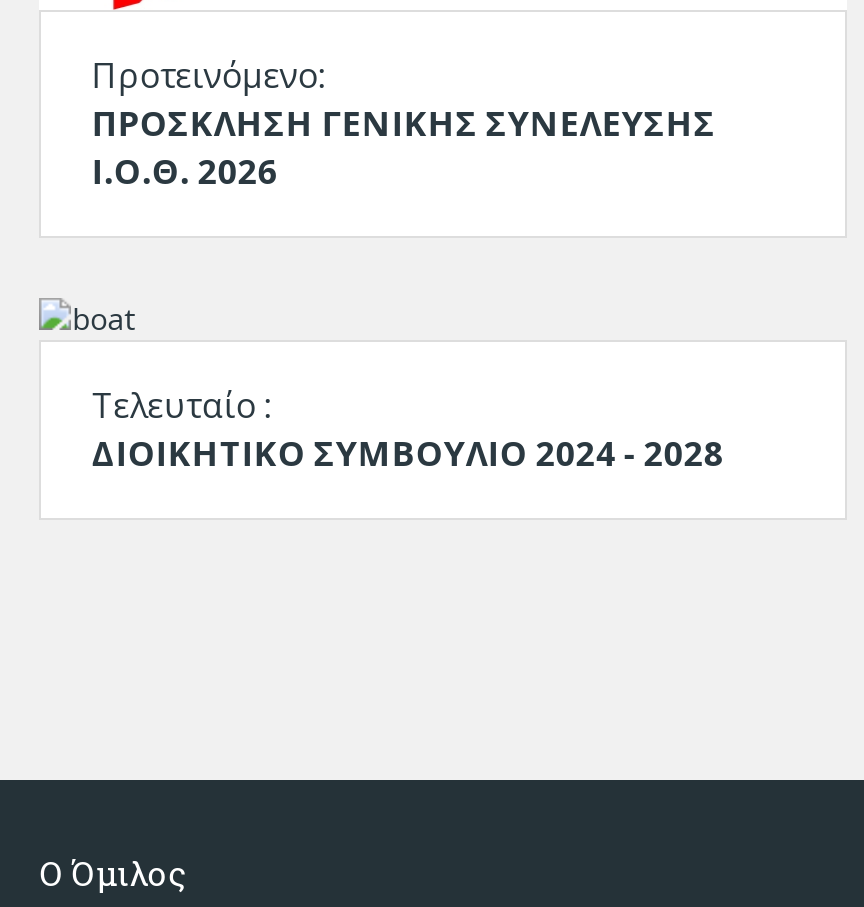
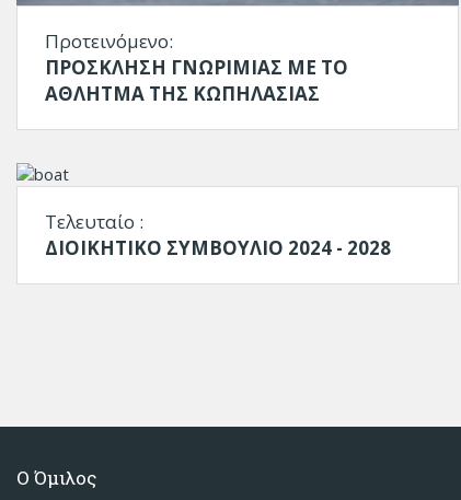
- ΠΡΟΣΚΛΗΣΗ ΓΕΝΙΚΗΣ ΣΥΝΕΛΕΥΣΗΣ
- Ι.Ο.Θ. 2026
+ ΠΡΟΣΚΛΗΣΗ ΓΝΩΡΙΜΙΑΣ ΜΕ ΤΟ
+ ΑΘΛΗΤΜΑ ΤΗΣ ΚΩΠΗΛΑΣΙΑΣ
